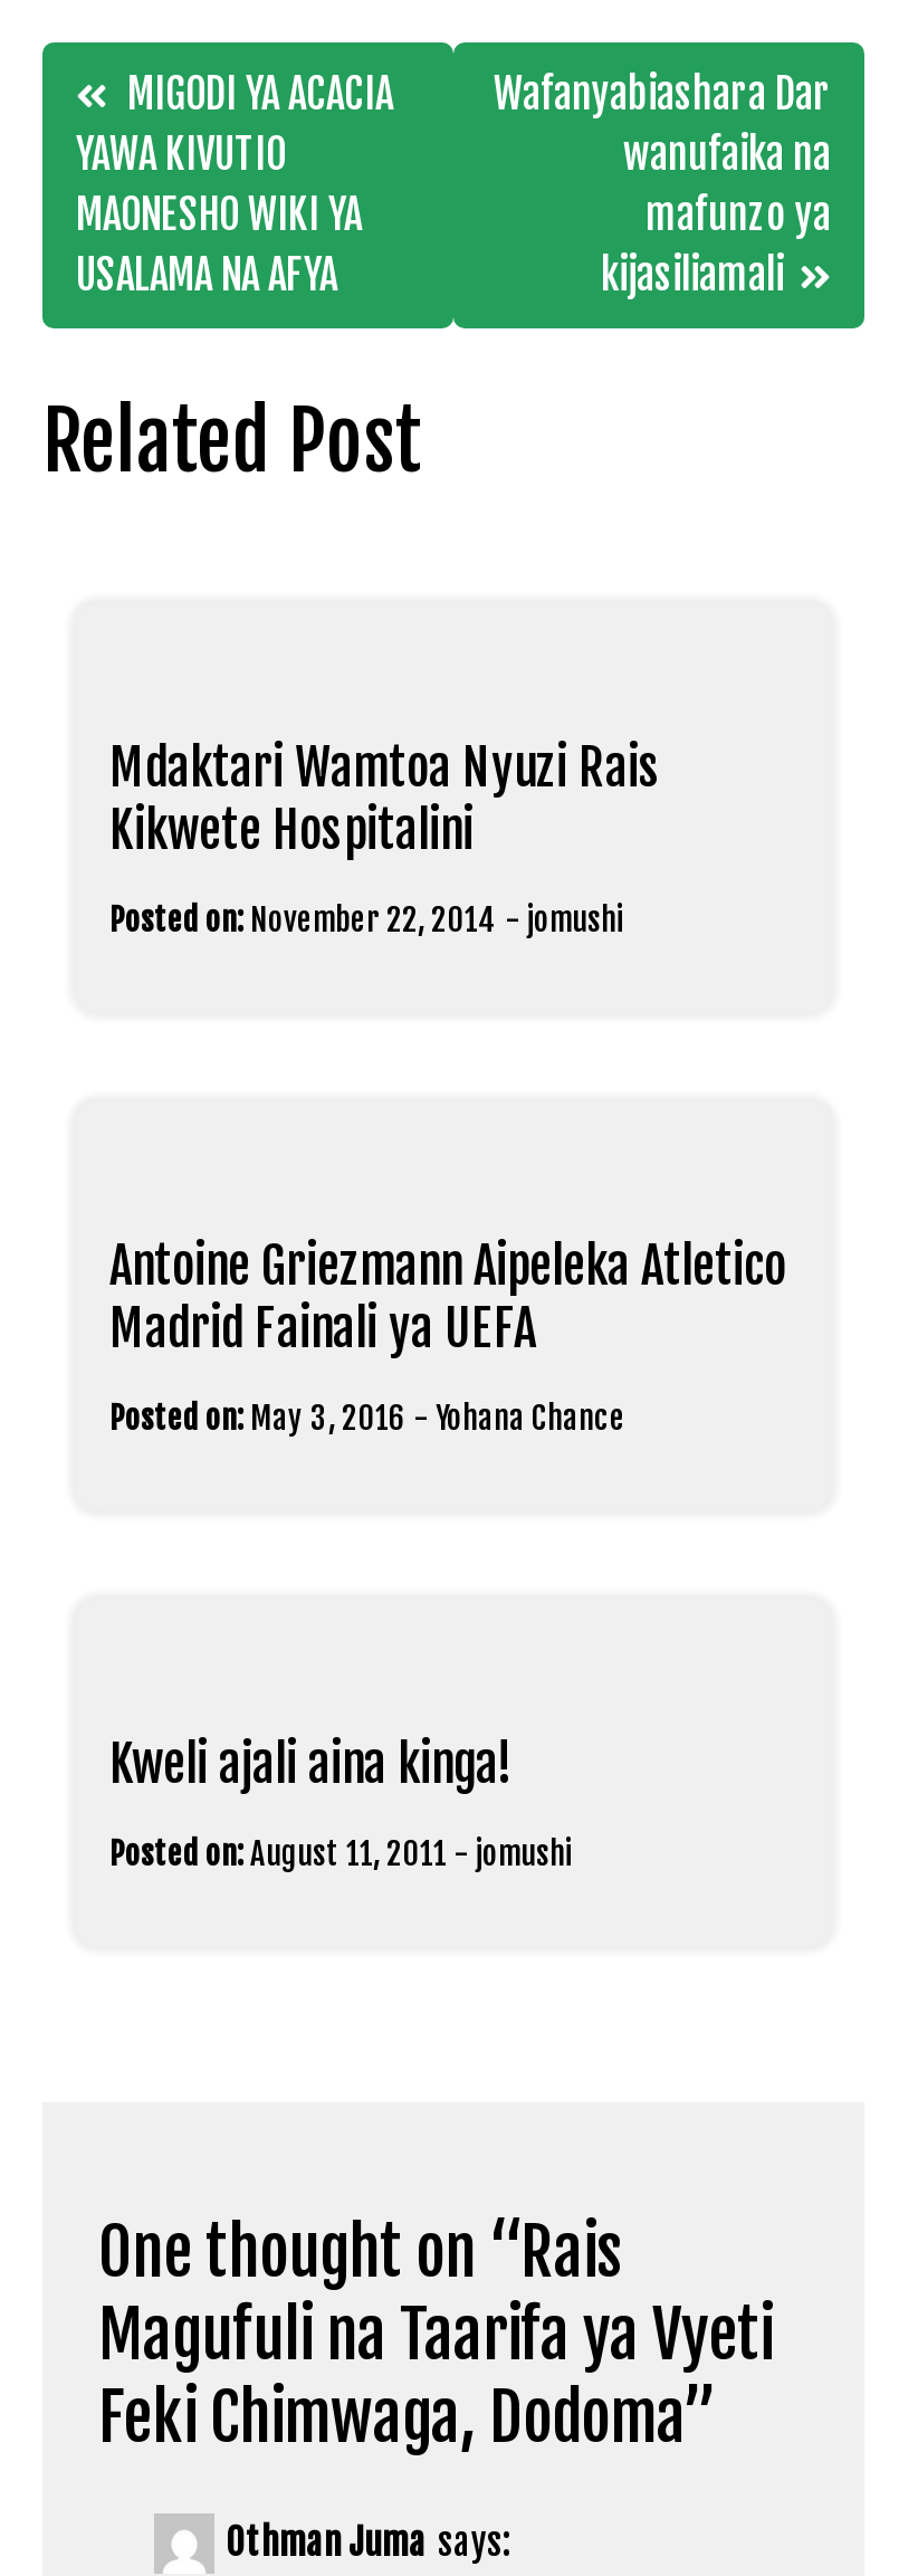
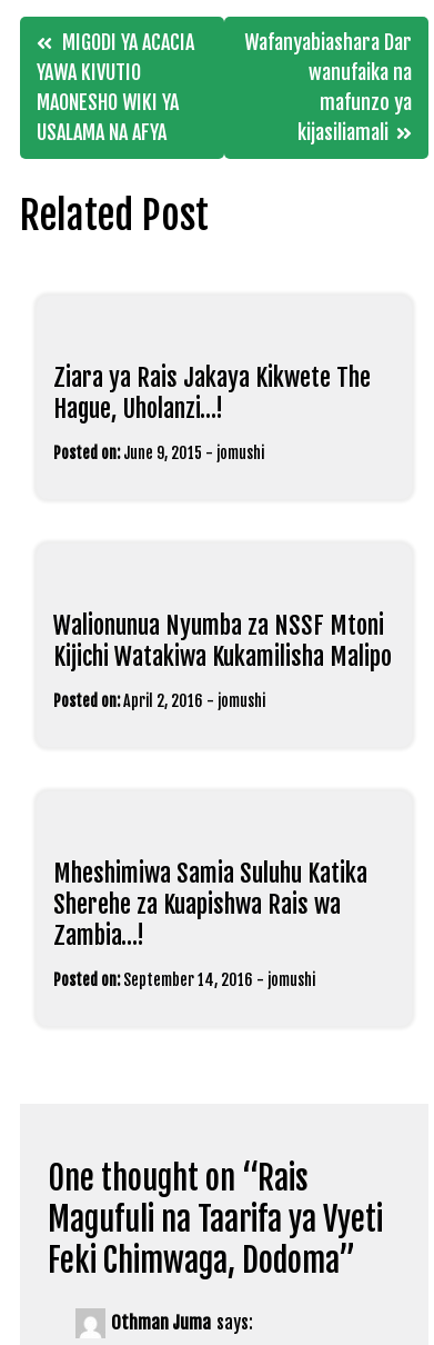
- Mdaktari Wamtoa Nyuzi Rais
- Kikwete Hospitalini
+ Ziara ya Rais Jakaya Kikwete The
+ Hague, Uholanzi…!

- Posted on: November 22, 2014 - jomushi
+ Posted on: June 9, 2015 - jomushi

- Antoine Griezmann Aipeleka Atletico
- Madrid Fainali ya UEFA
+ Walionunua Nyumba za NSSF Mtoni
+ Kijichi Watakiwa Kukamilisha Malipo

- Posted on: May 3, 2016 - Yohana Chance
+ Posted on: April 2, 2016 - jomushi

- Kweli ajali aina kinga!
+ Mheshimiwa Samia Suluhu Katika
+ Sherehe za Kuapishwa Rais wa
+ Zambia…!

- Posted on: August 11, 2011 - jomushi
+ Posted on: September 14, 2016 - jomushi
